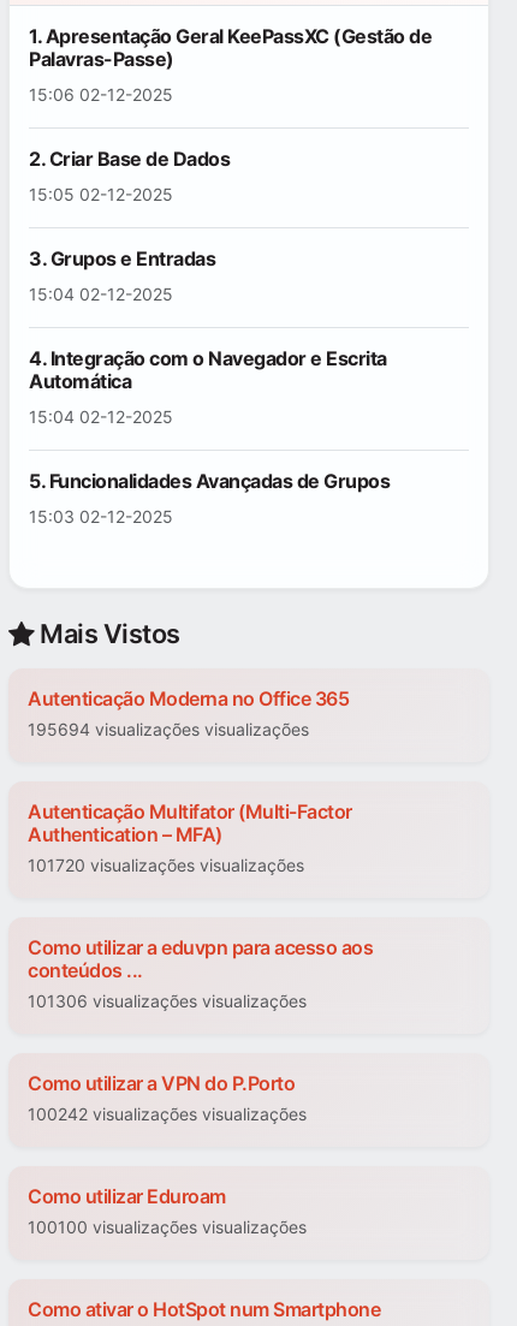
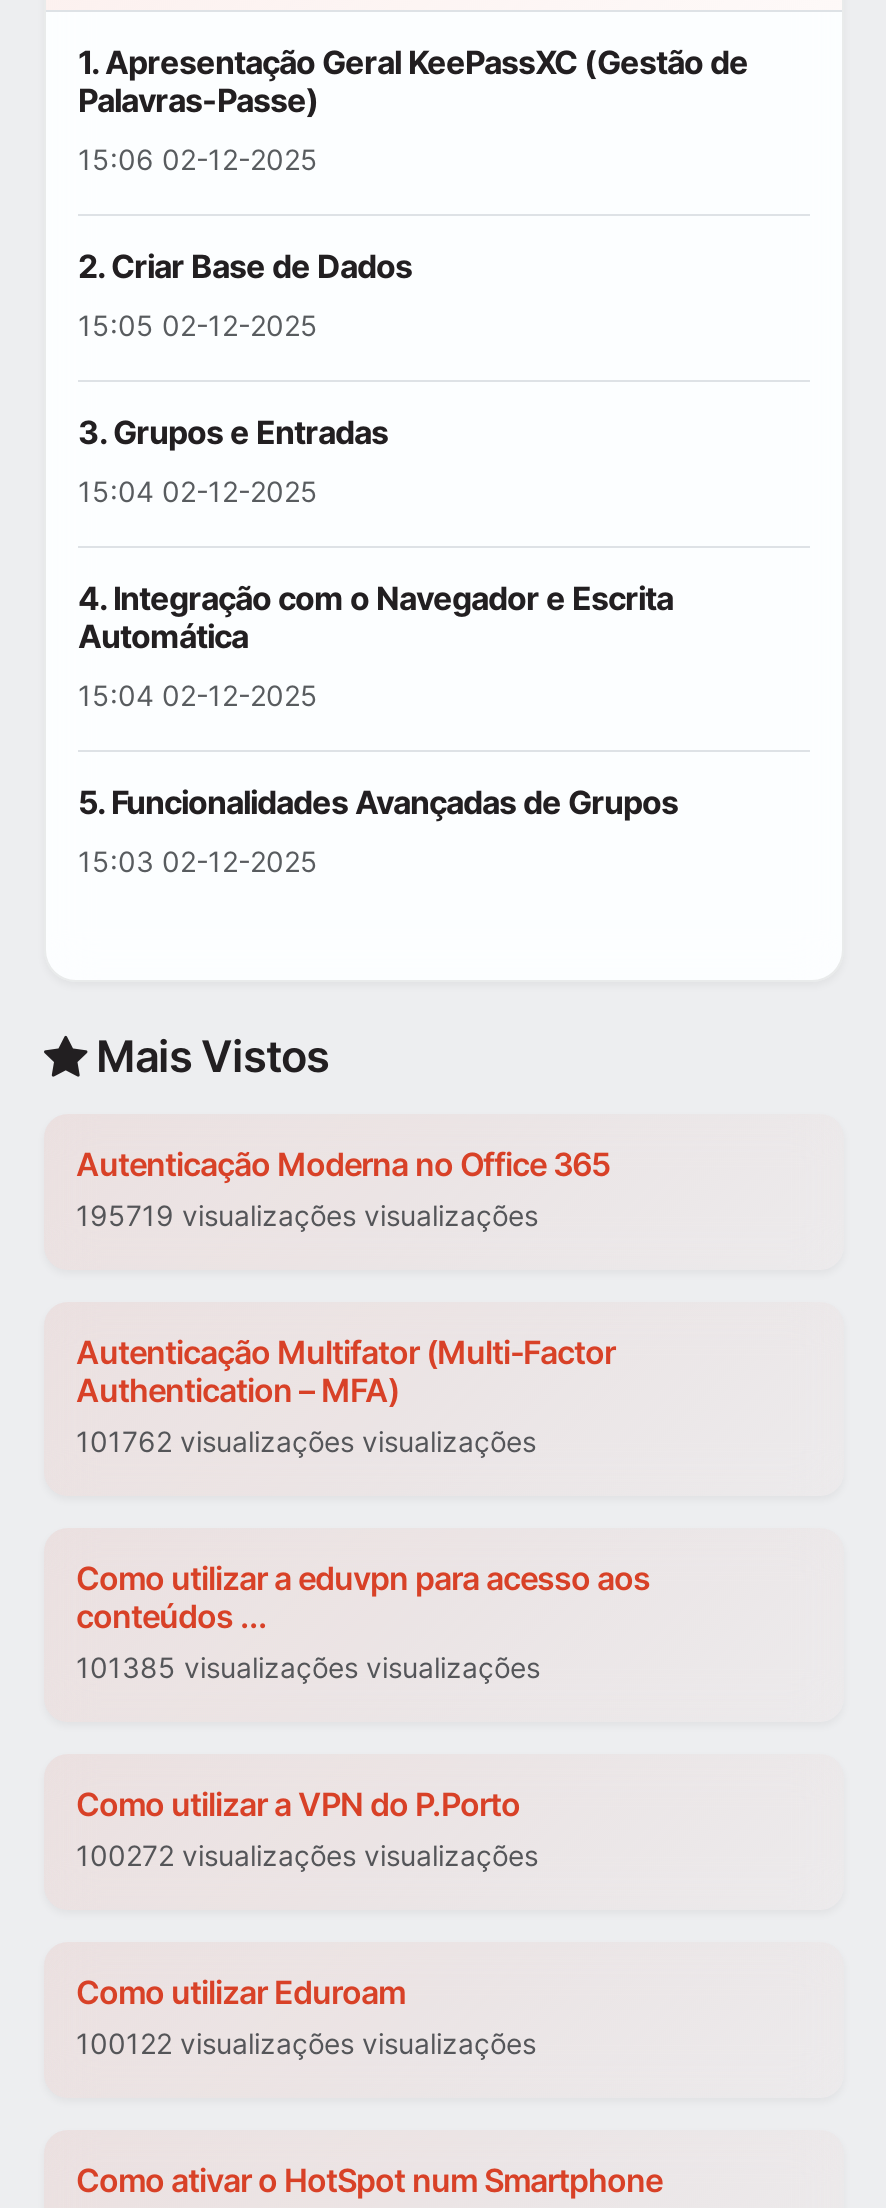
- 195694 visualizações visualizações
+ 195719 visualizações visualizações

- 101720 visualizações visualizações
+ 101762 visualizações visualizações

- 101306 visualizações visualizações
+ 101385 visualizações visualizações

- 100242 visualizações visualizações
+ 100272 visualizações visualizações

- 100100 visualizações visualizações
+ 100122 visualizações visualizações
